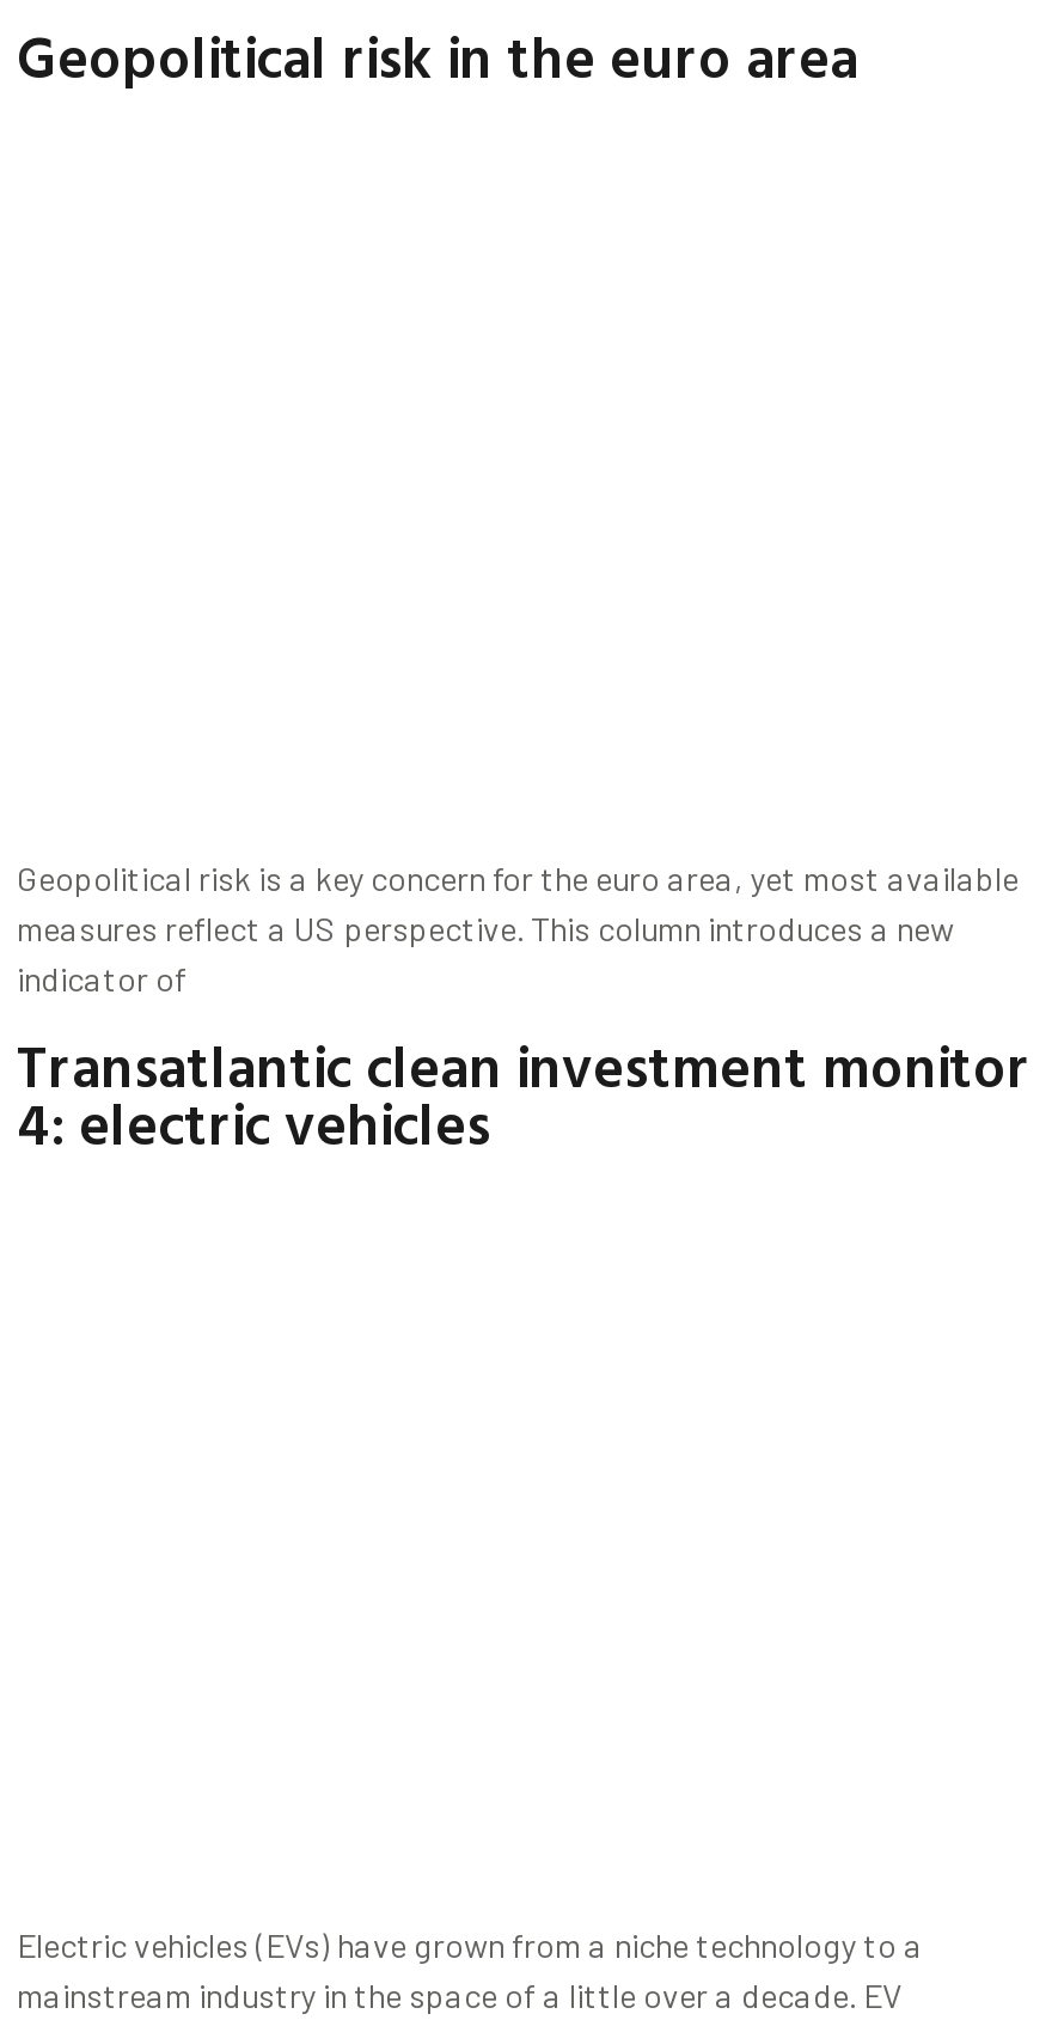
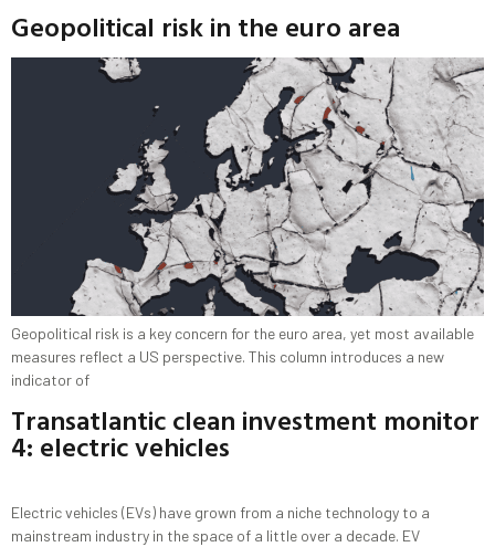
+ [image]
